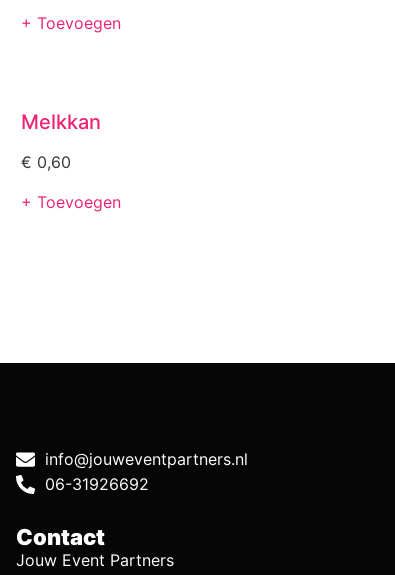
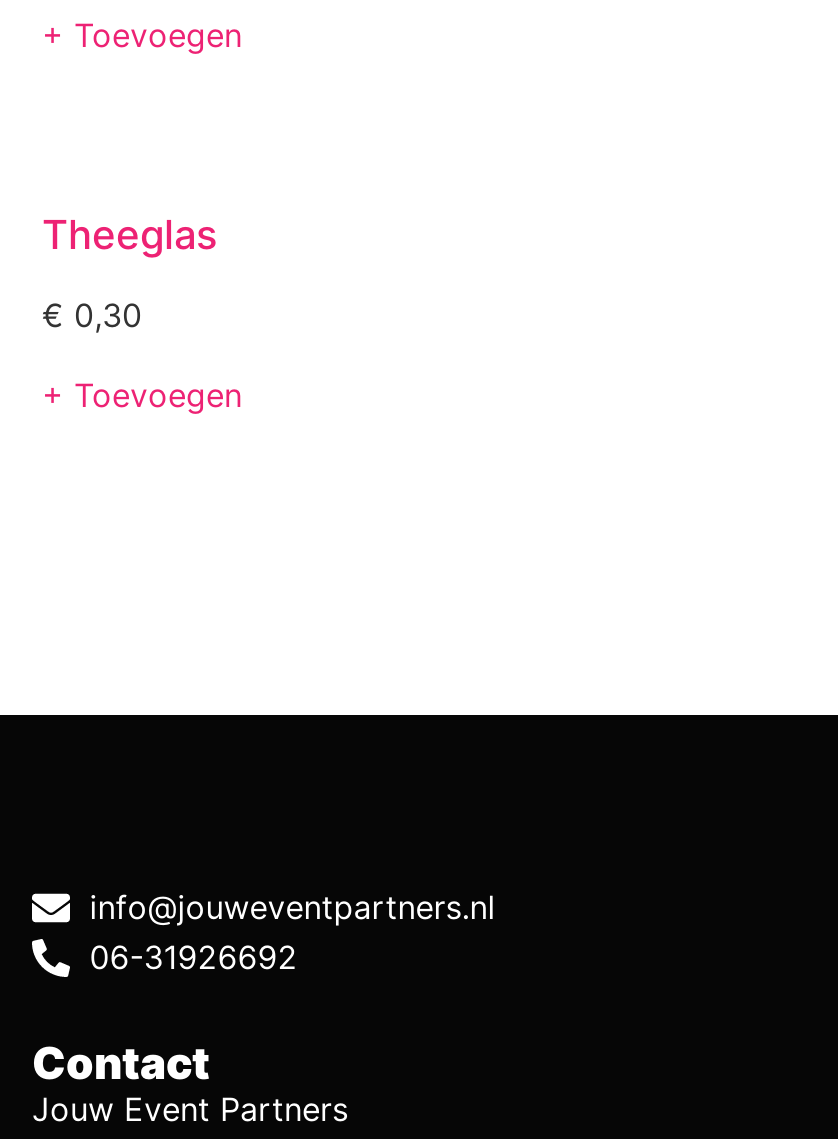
- Melkkan
+ Theeglas

- €0,60
+ €0,30
